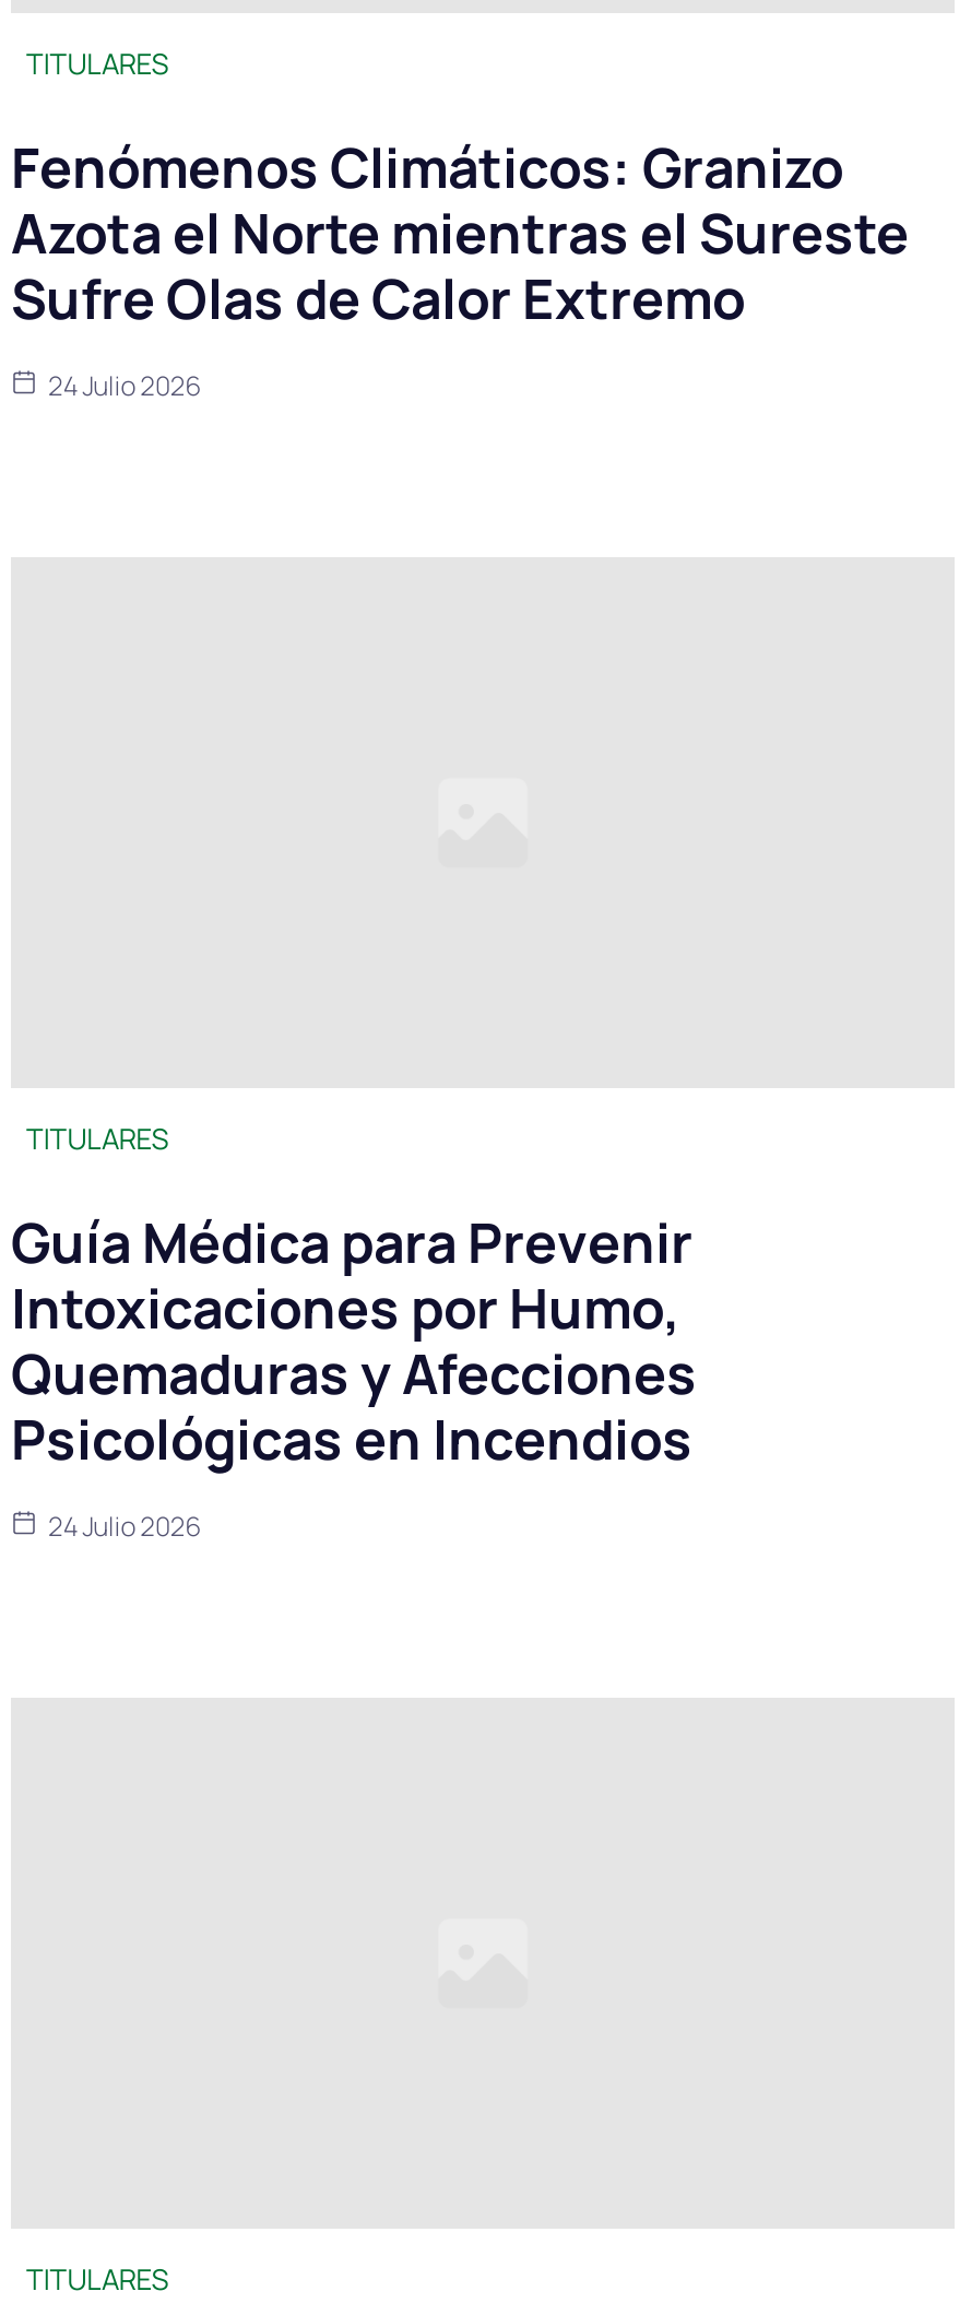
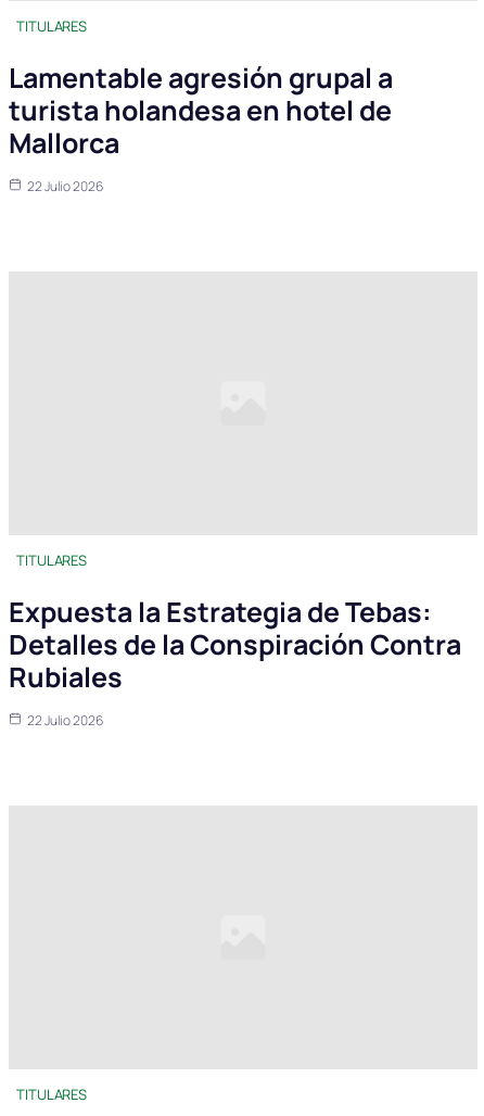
- Fenómenos Climáticos: Granizo
- Azota el Norte mientras el Sureste
- Sufre Olas de Calor Extremo
- 24 Julio 2026
+ Lamentable agresión grupal a
+ turista holandesa en hotel de
+ Mallorca
+ 22 Julio 2026

- Guía Médica para Prevenir
- Intoxicaciones por Humo,
- Quemaduras y Afecciones
- Psicológicas en Incendios
- 24 Julio 2026
+ Expuesta la Estrategia de Tebas:
+ Detalles de la Conspiración Contra
+ Rubiales
+ 22 Julio 2026
